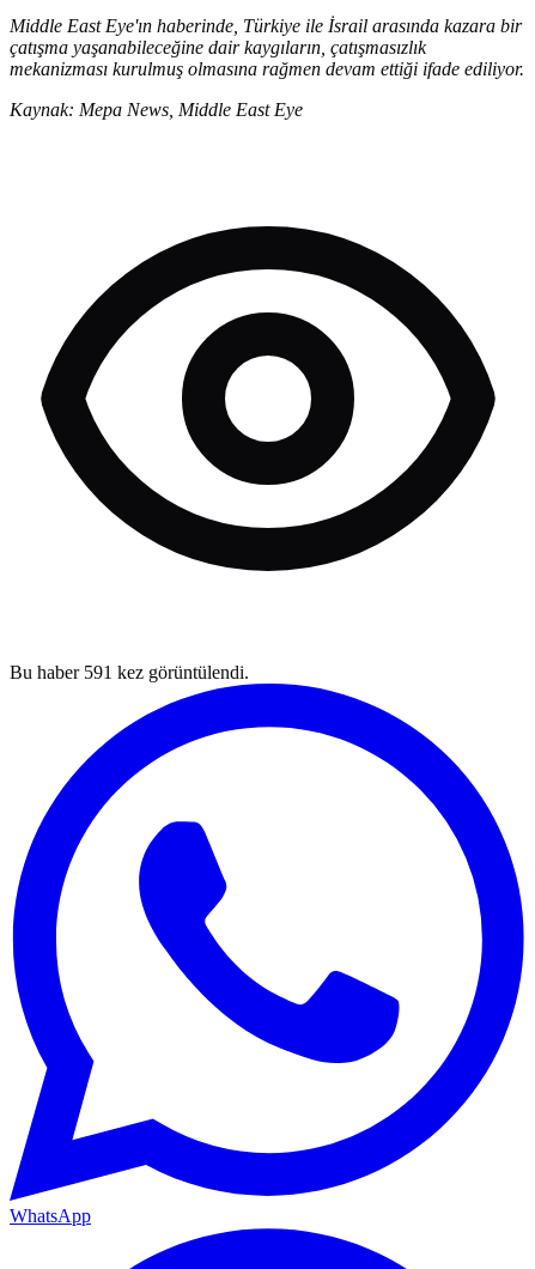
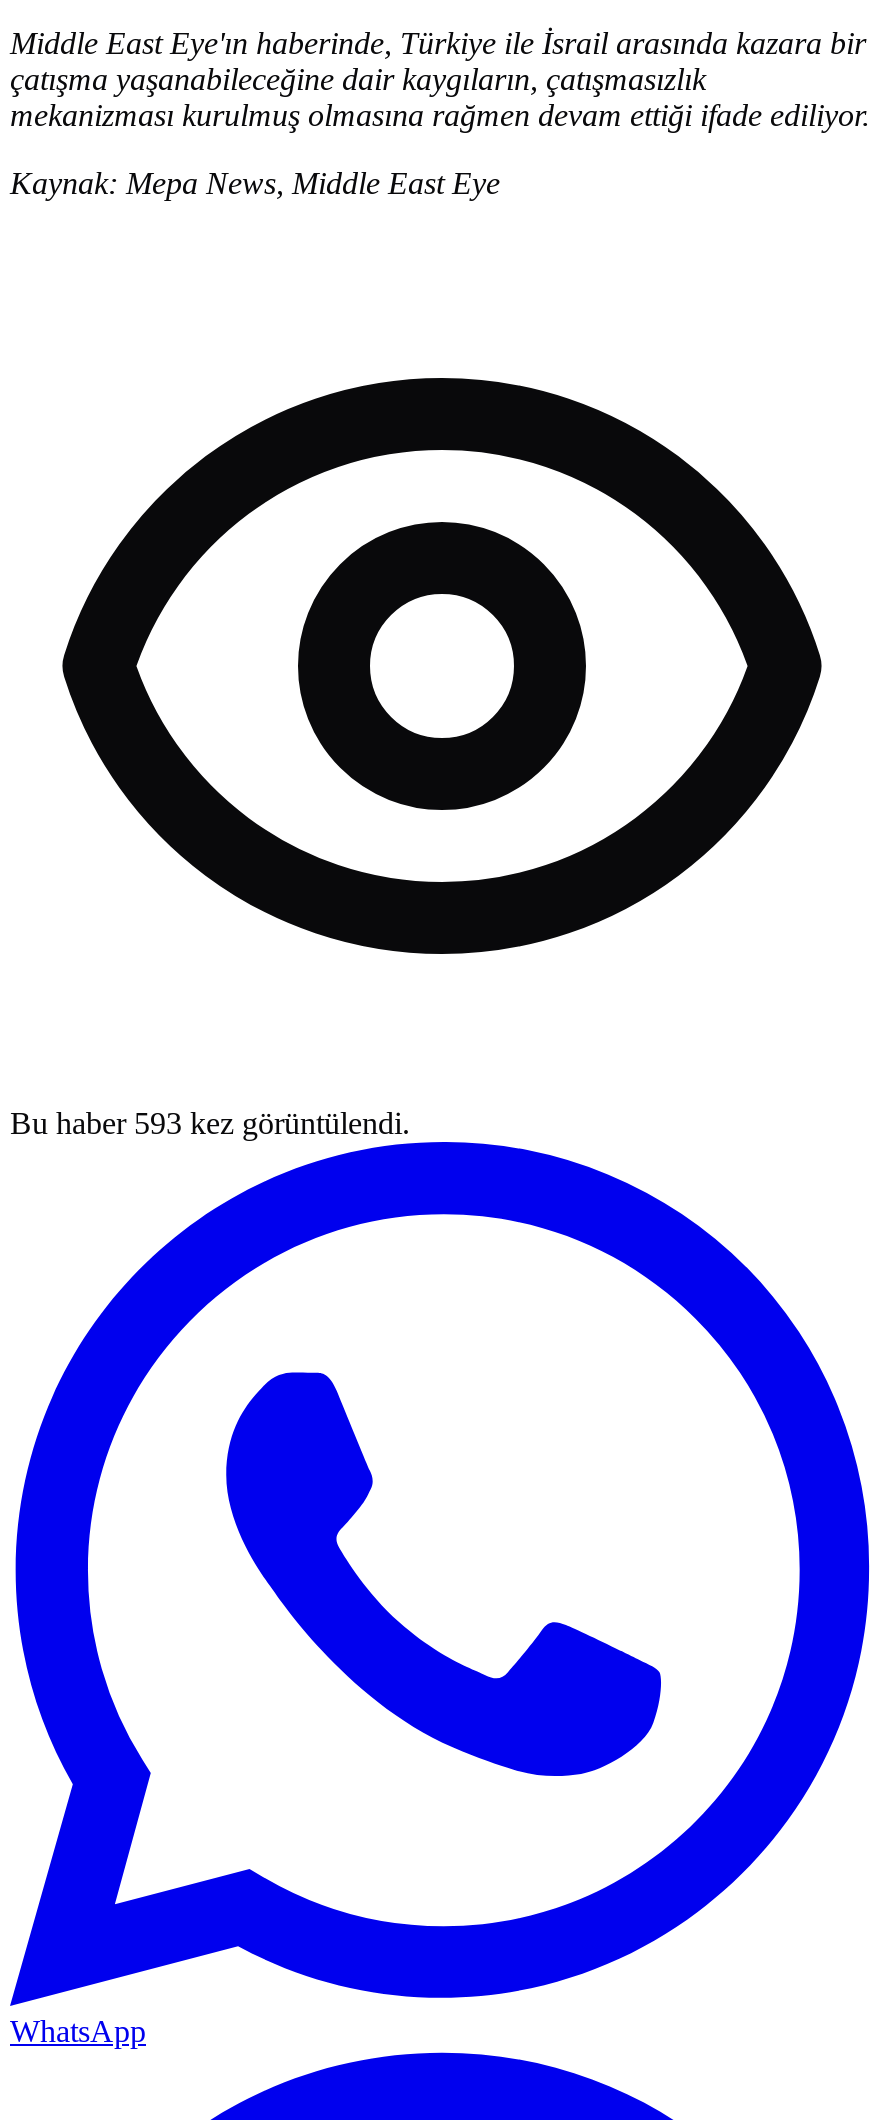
- Bu haber 591 kez görüntülendi.
+ Bu haber 593 kez görüntülendi.
